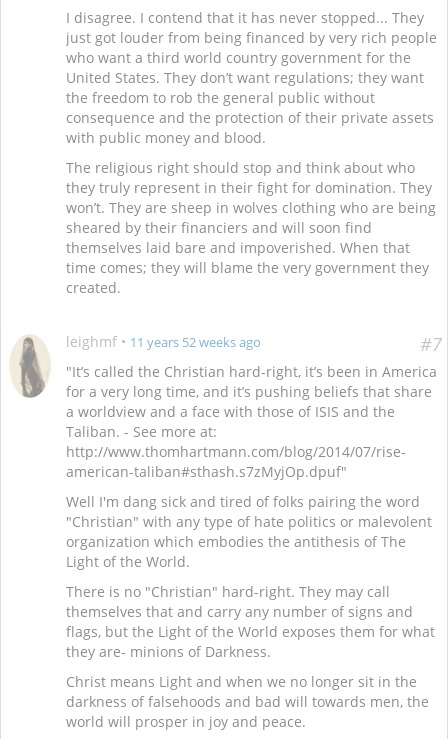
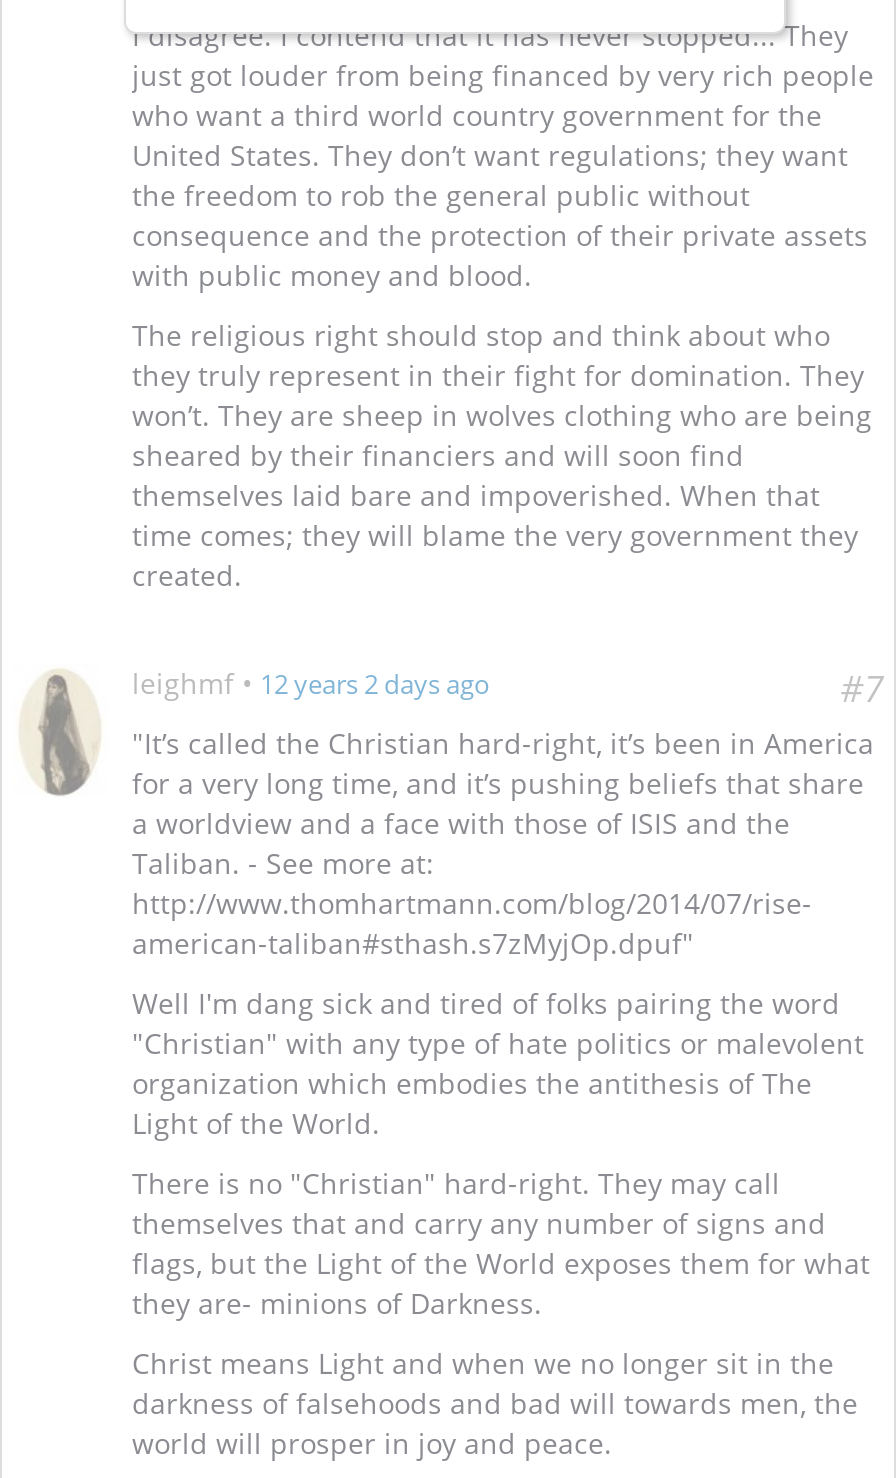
- leighmf • 11 years 52 weeks ago
+ leighmf • 12 years 2 days ago
